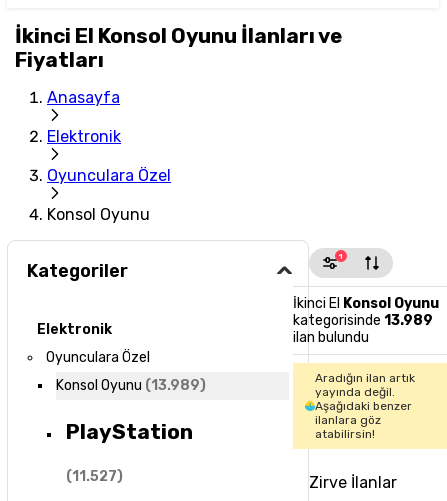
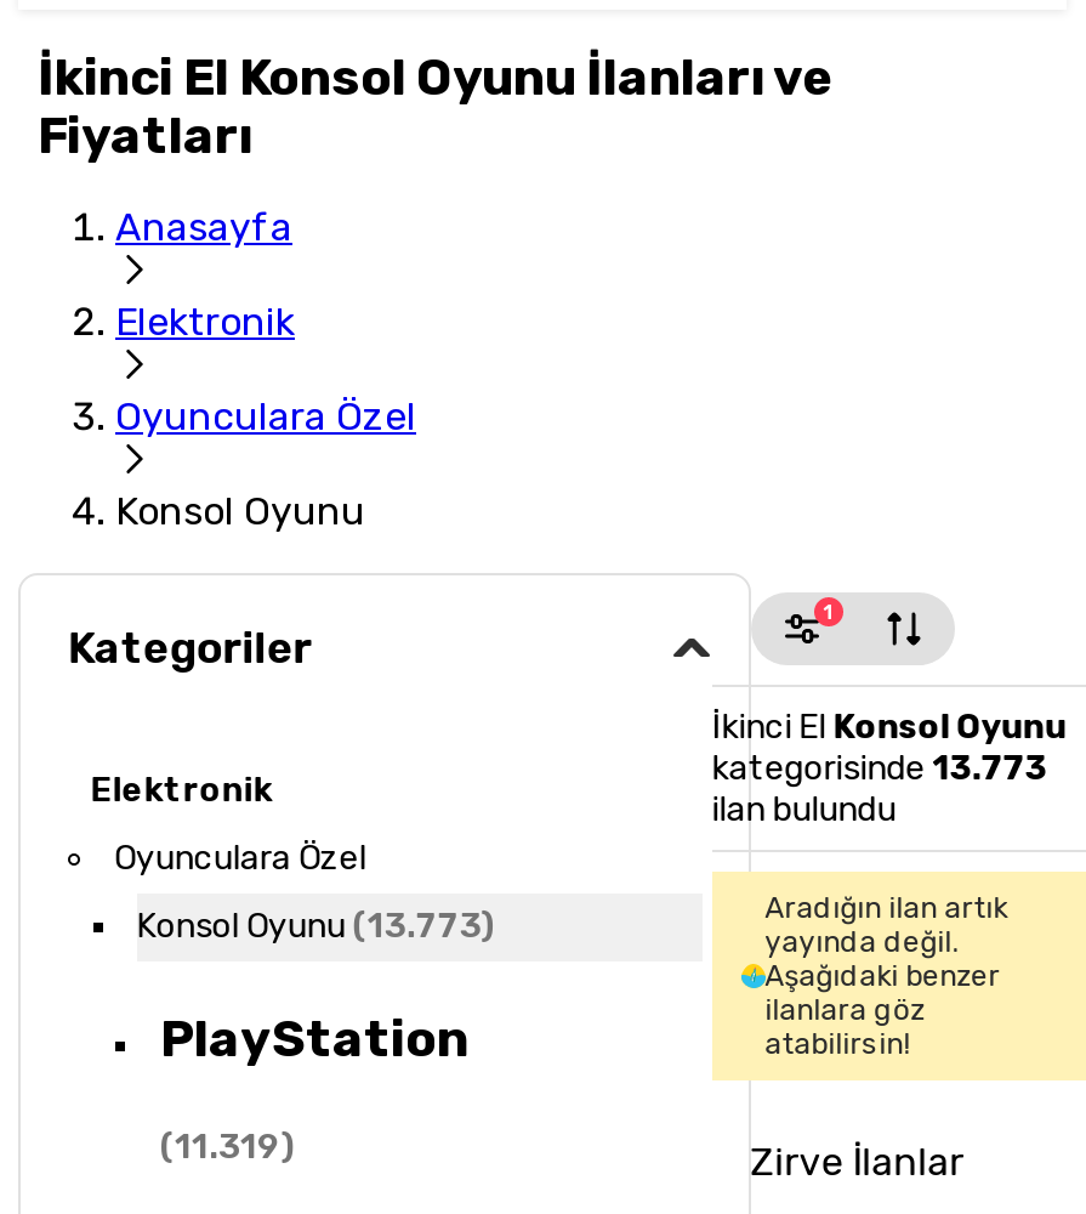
- kategorisinde 13.989
+ kategorisinde 13.773

- Konsol Oyunu (13.989)
+ Konsol Oyunu (13.773)

- (11.527)
+ (11.319)
